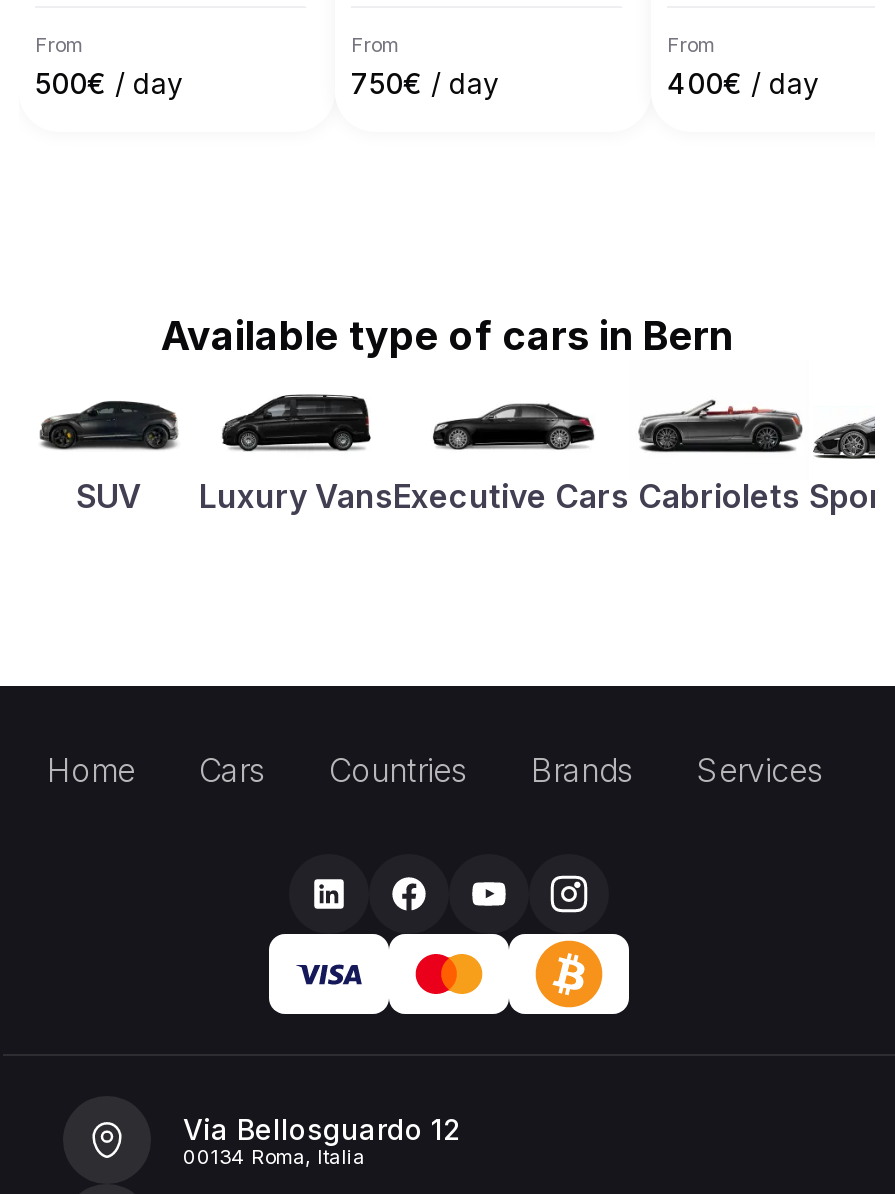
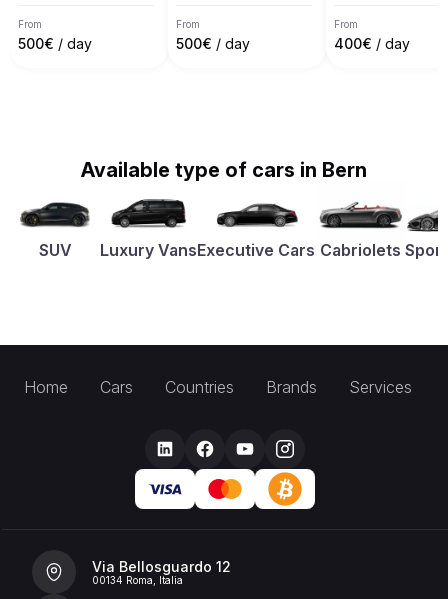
- 750€ / day
+ 500€ / day
